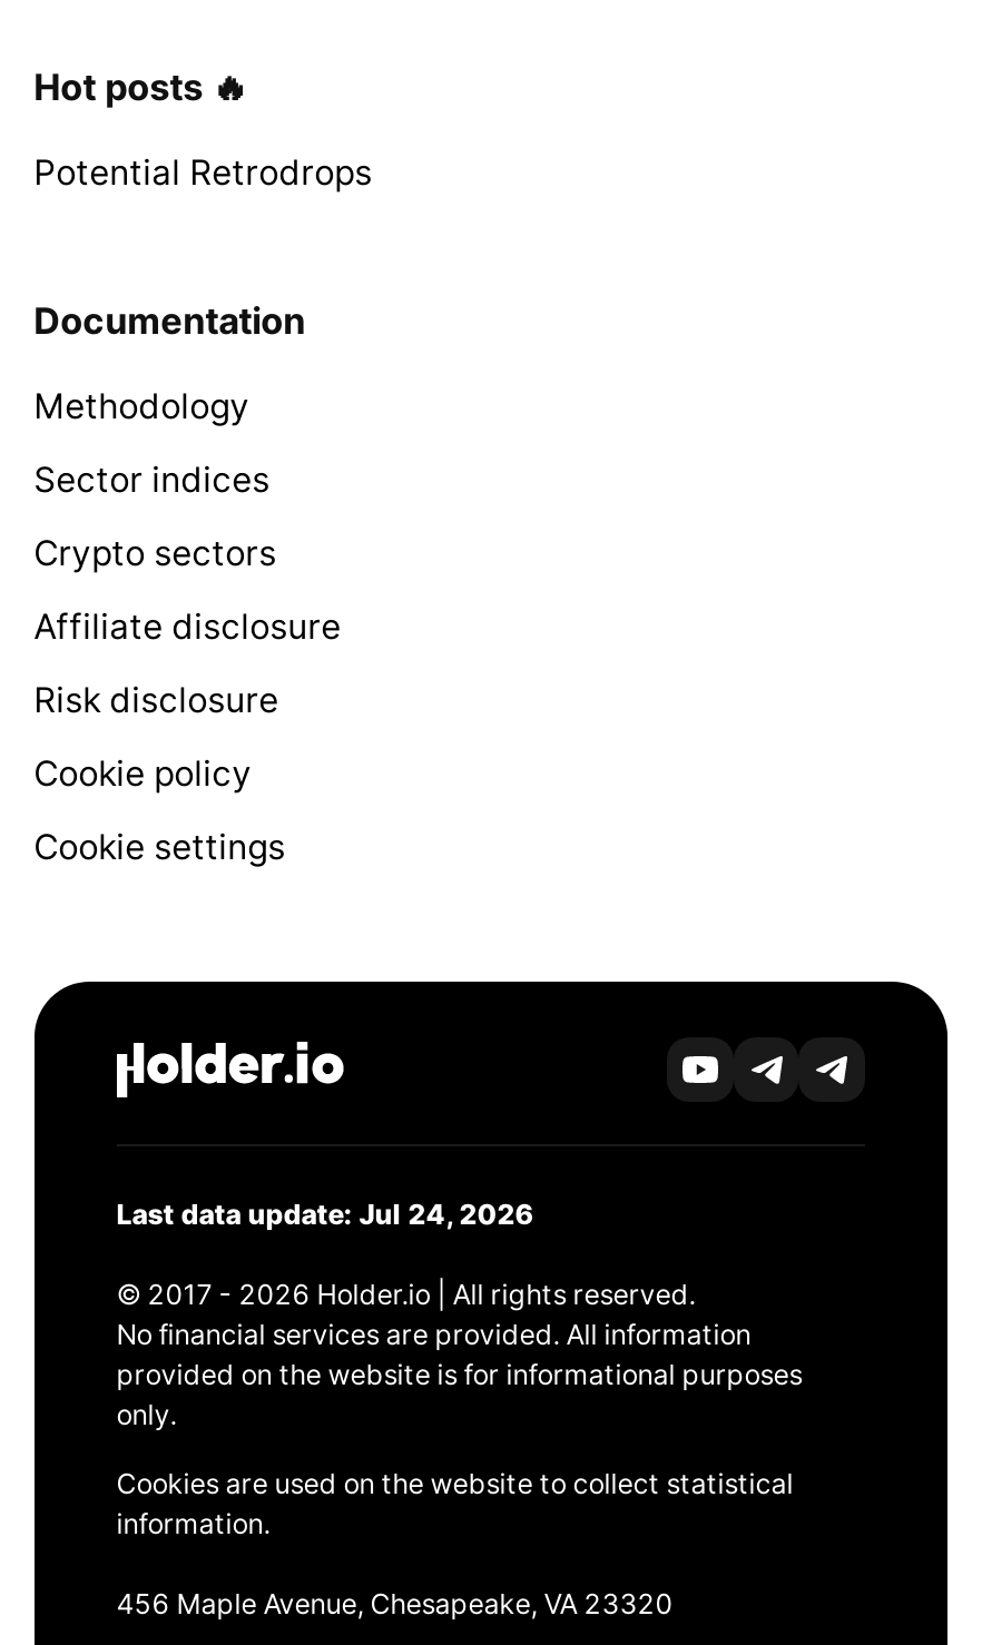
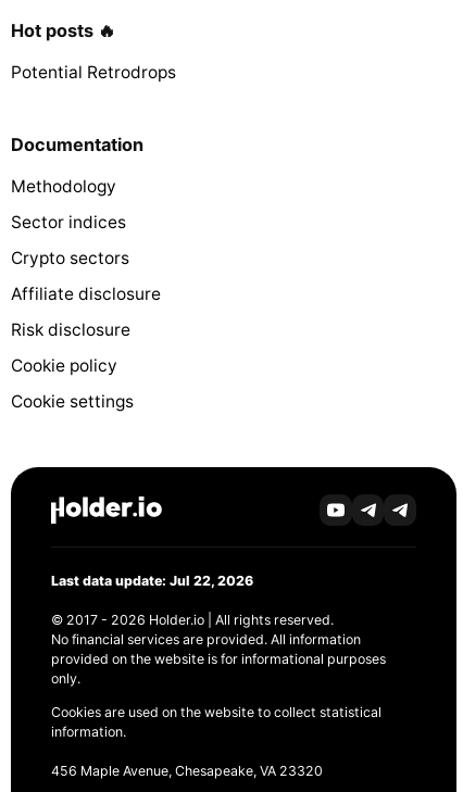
- Last data update: Jul 24, 2026
+ Last data update: Jul 22, 2026
